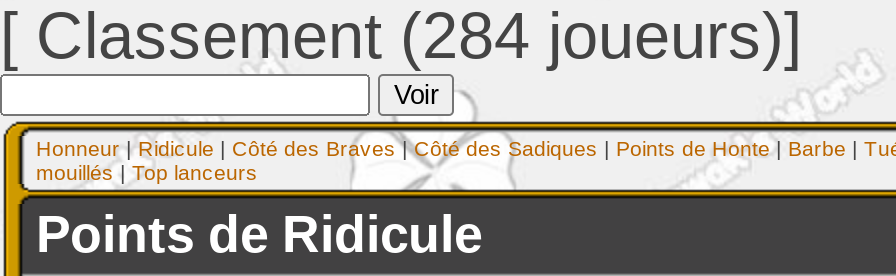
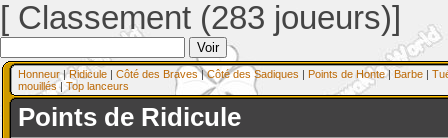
- [ Classement (284 joueurs)]
+ [ Classement (283 joueurs)]
